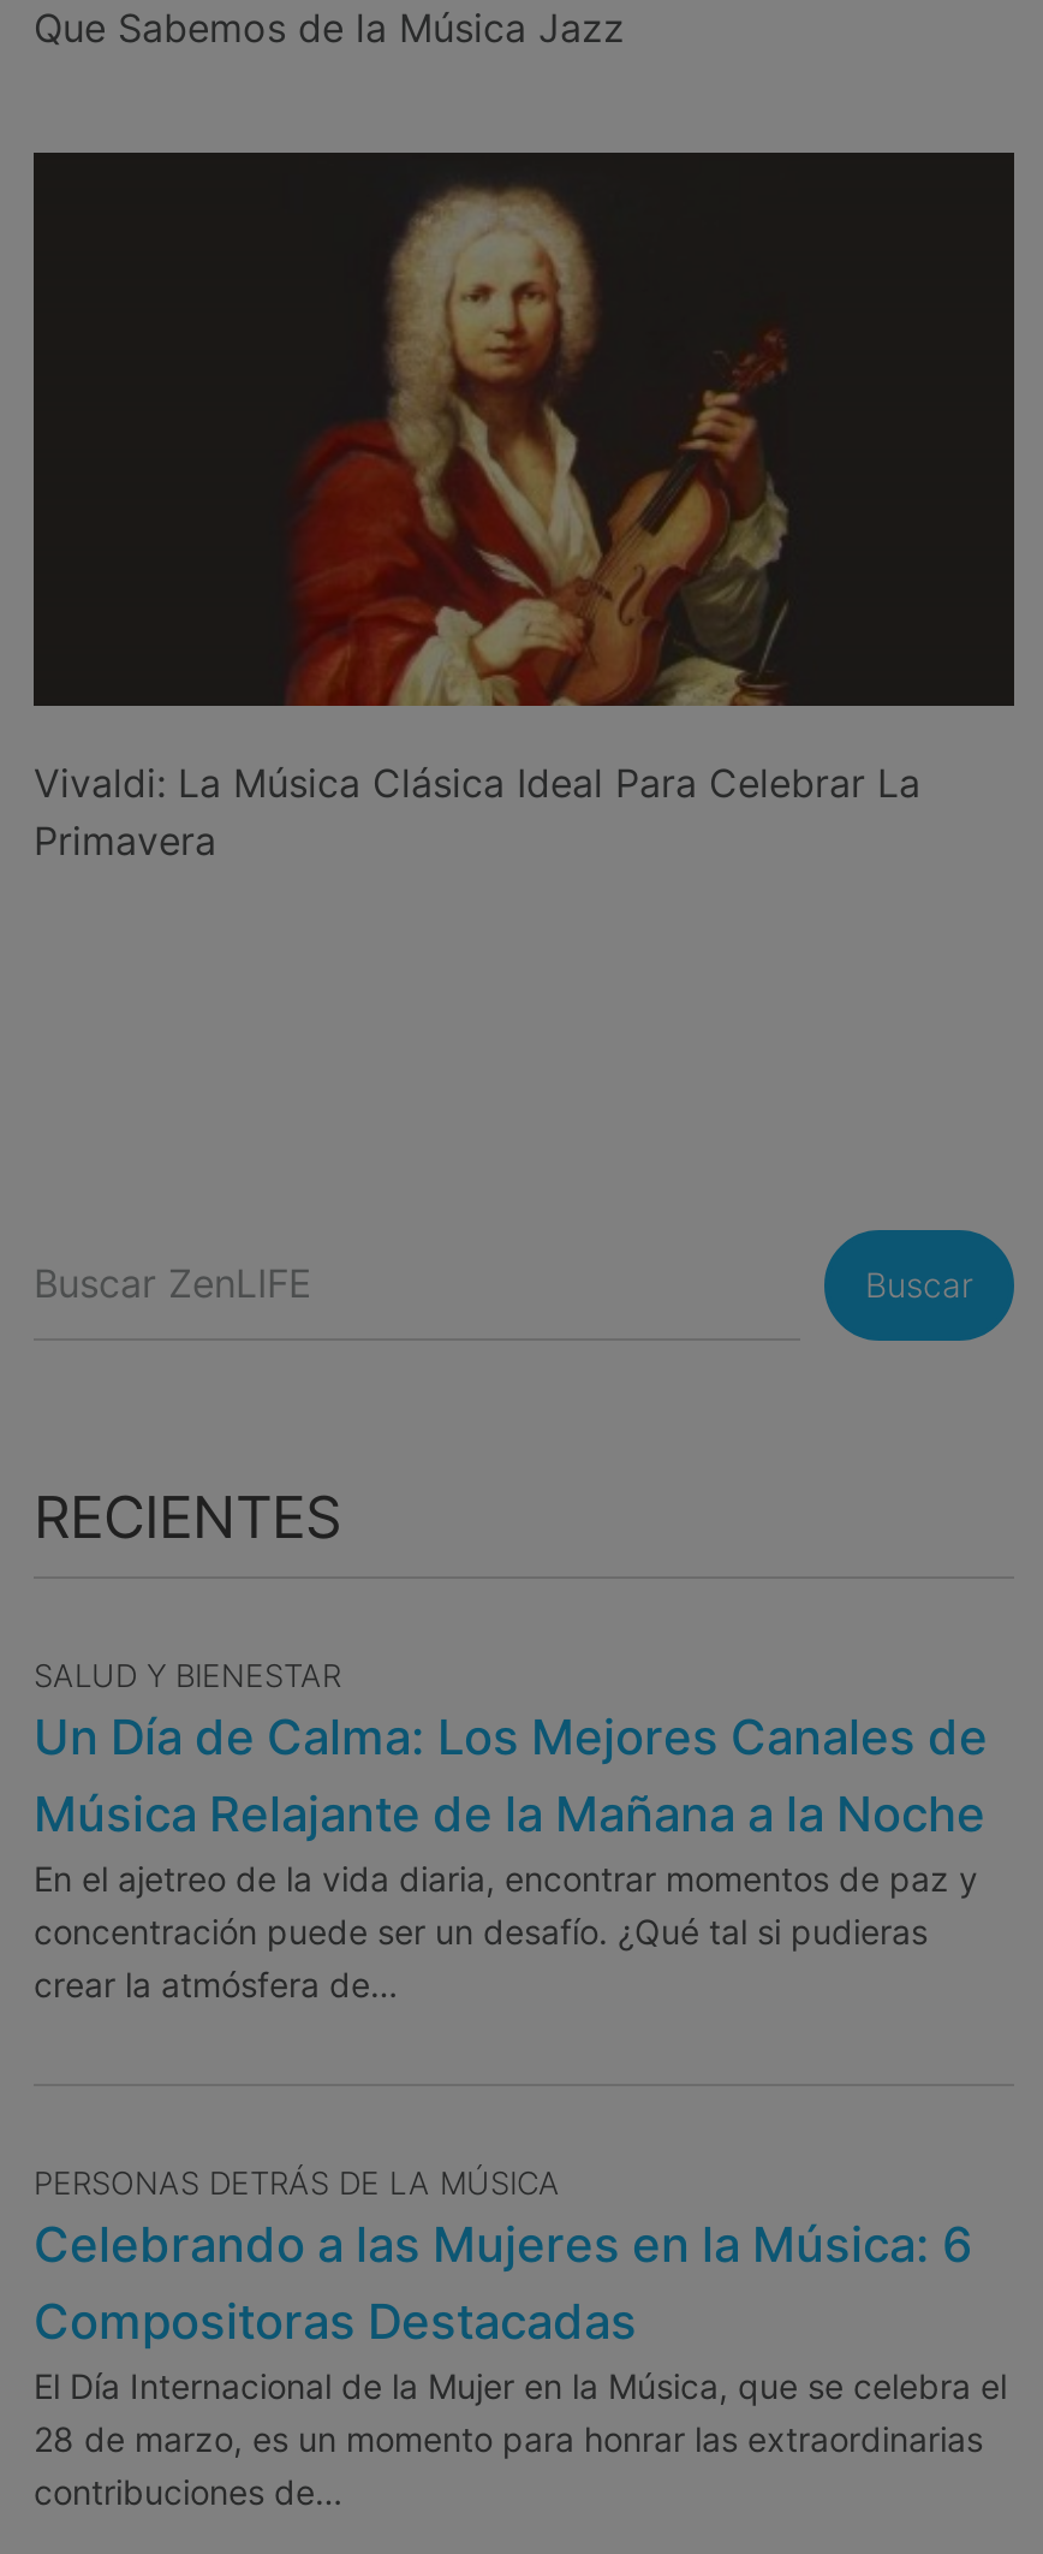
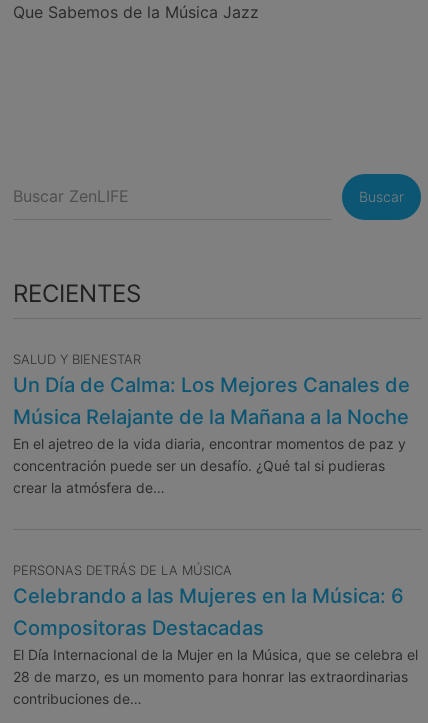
- [image]
- Vivaldi: La Música Clásica Ideal Para Celebrar La
- Primavera
